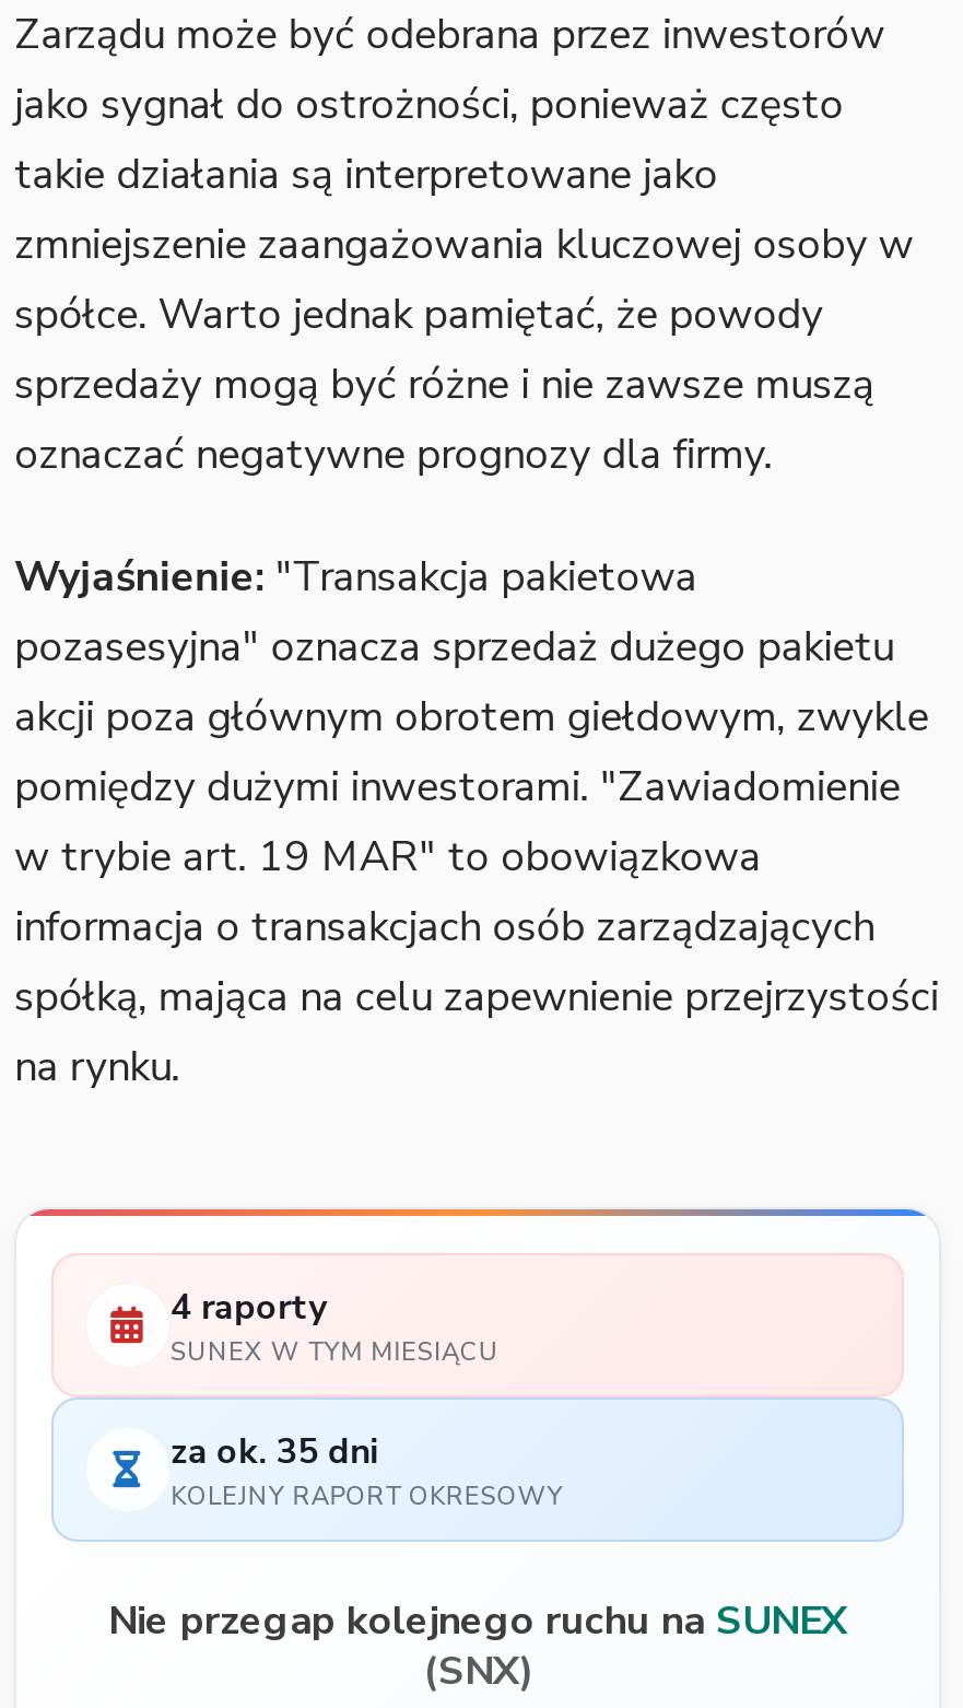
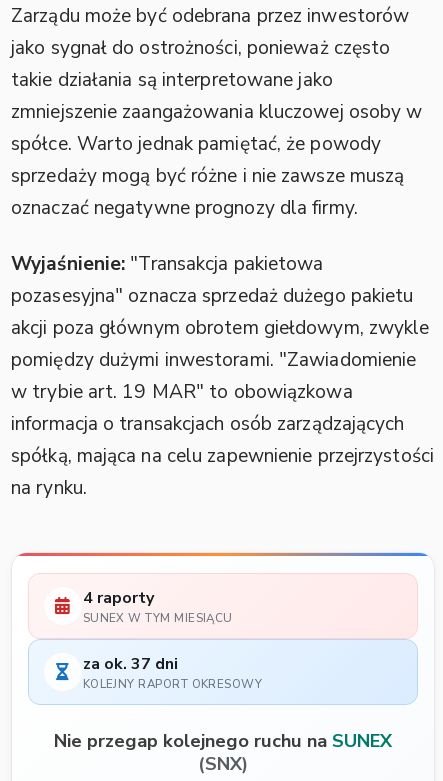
- za ok. 35 dni
+ za ok. 37 dni
